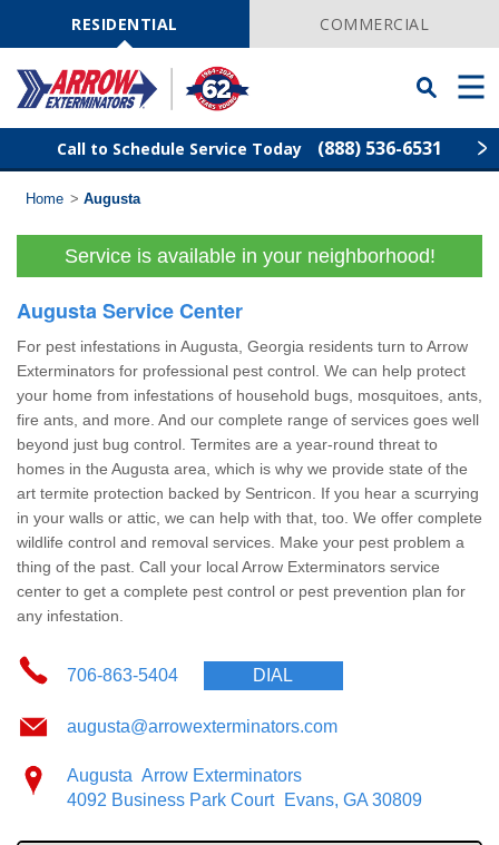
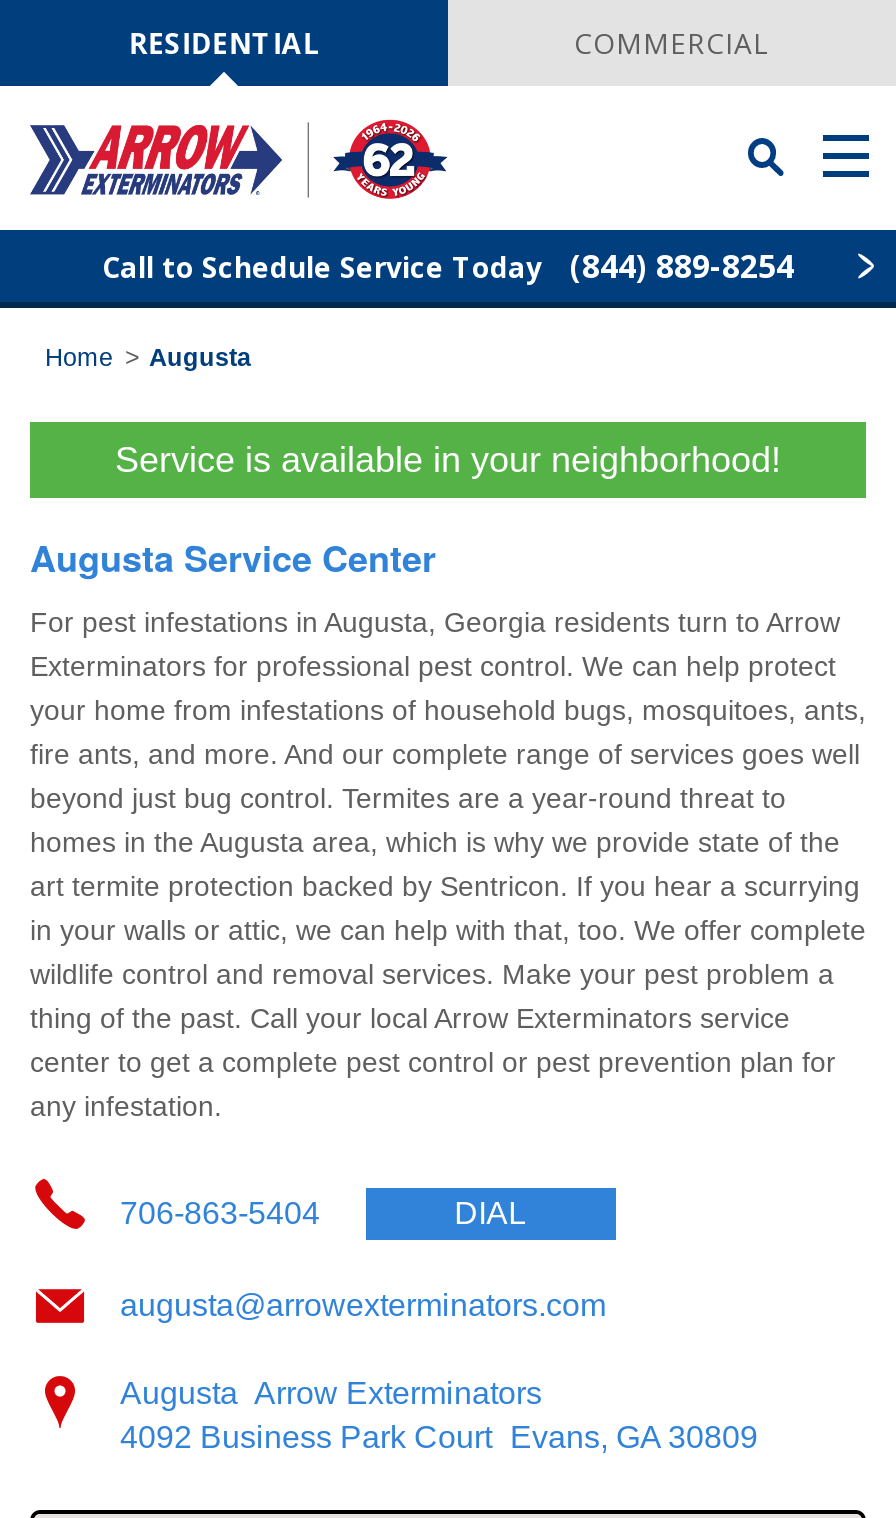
- Call to Schedule Service Today (888) 536-6531
+ Call to Schedule Service Today (844) 889-8254
